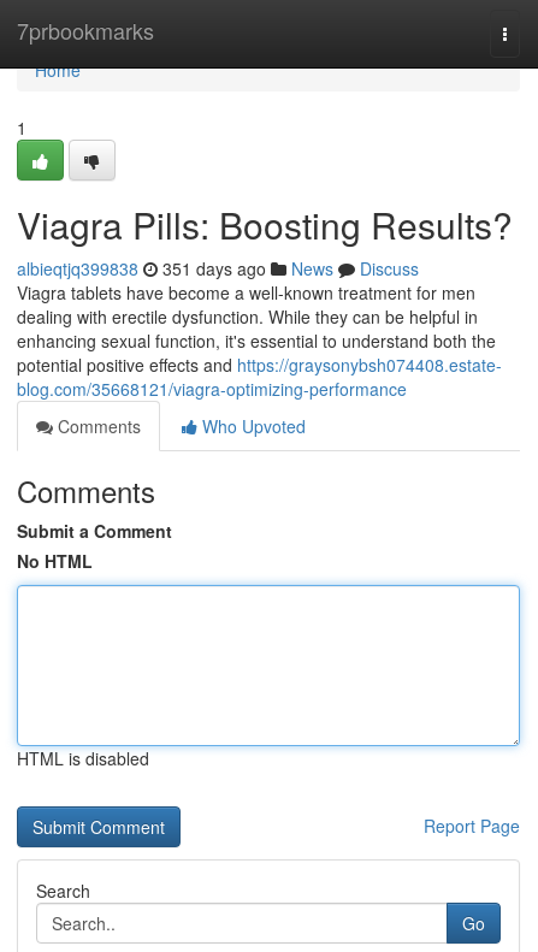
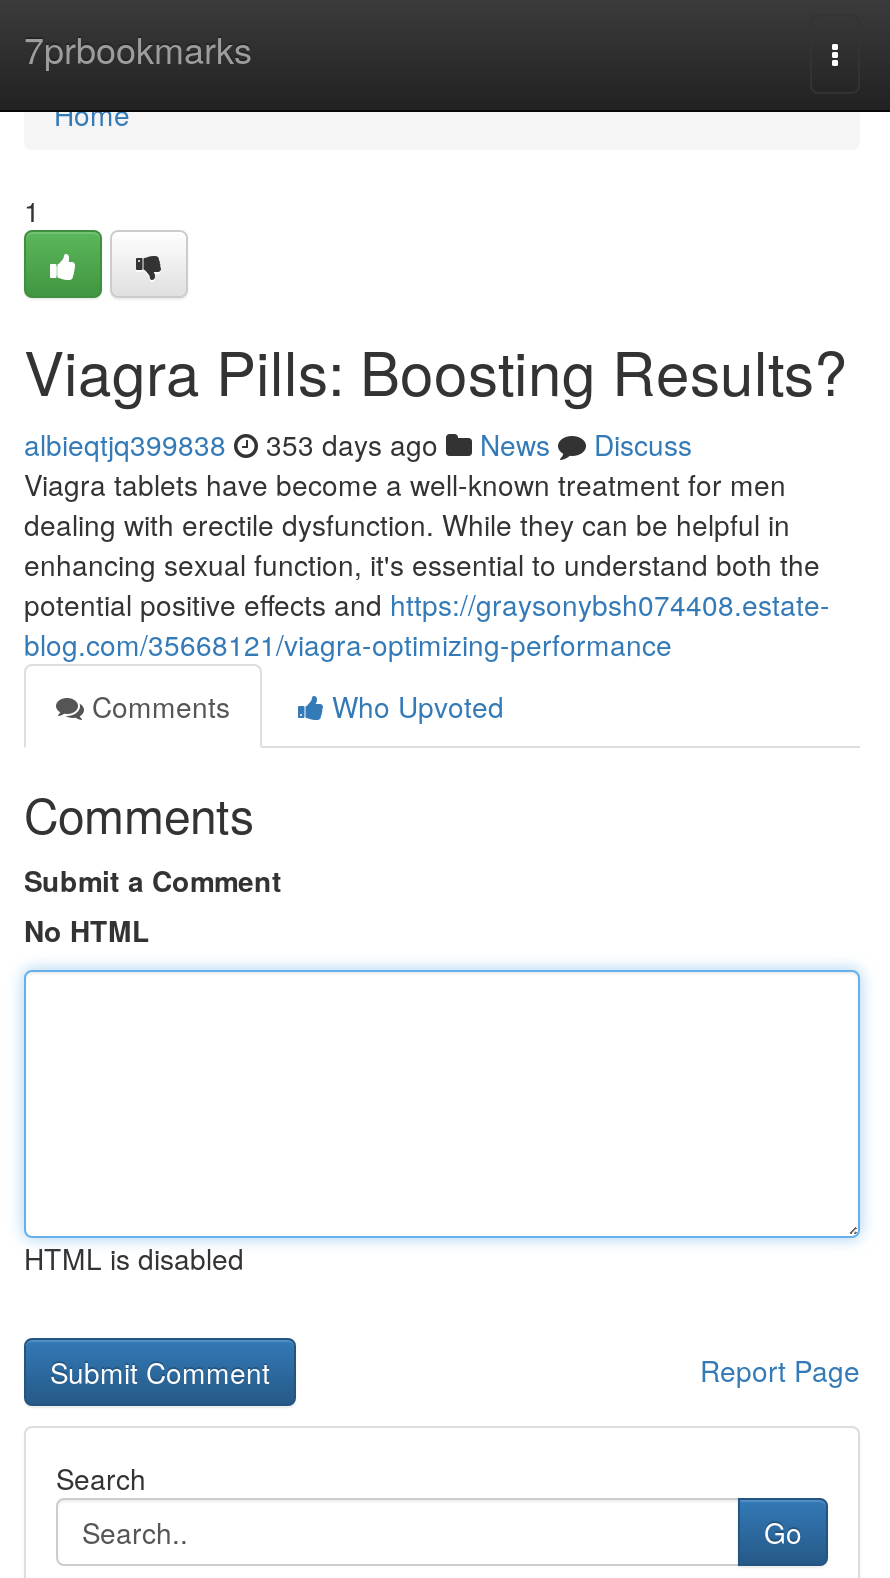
- albieqtjq399838 351 days ago News Discuss
+ albieqtjq399838 353 days ago News Discuss
